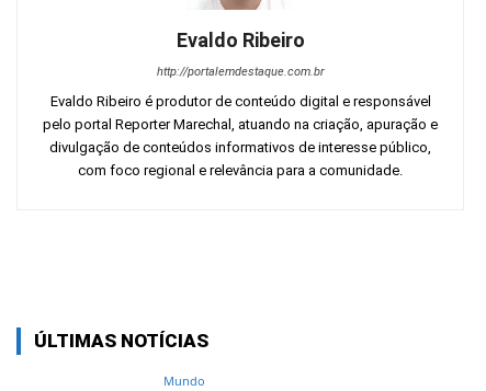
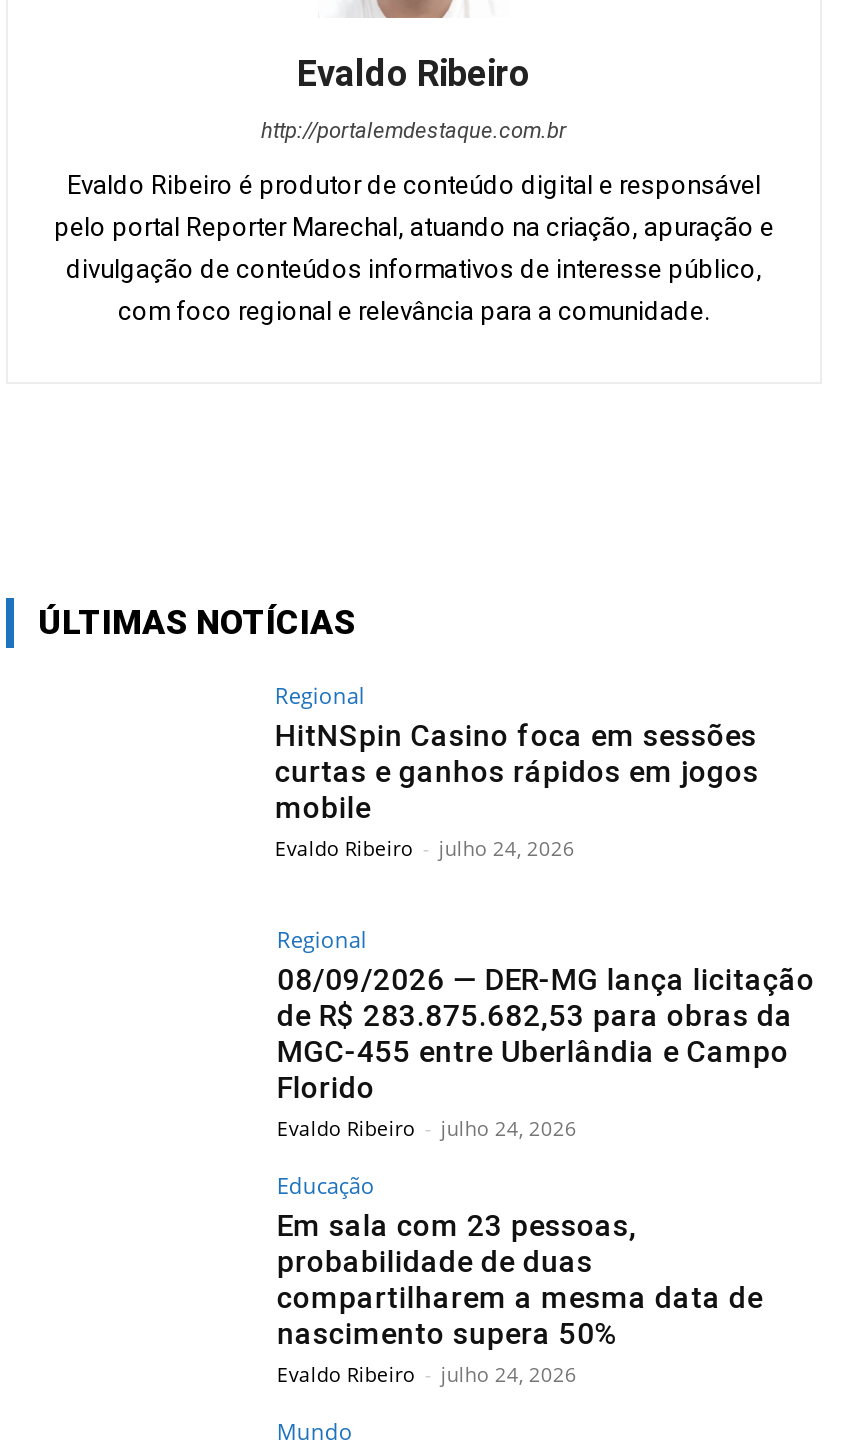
+ Regional
+ HitNSpin Casino foca em sessões
+ curtas e ganhos rápidos em jogos
+ mobile
+ Evaldo Ribeiro - julho 24, 2026
+ Regional
+ 08/09/2026 — DER-MG lança licitação
+ de R$ 283.875.682,53 para obras da
+ MGC-455 entre Uberlândia e Campo
+ Florido
+ Evaldo Ribeiro - julho 24, 2026
+ Educação
+ Em sala com 23 pessoas,
+ probabilidade de duas
+ compartilharem a mesma data de
+ nascimento supera 50%
+ Evaldo Ribeiro - julho 24, 2026
